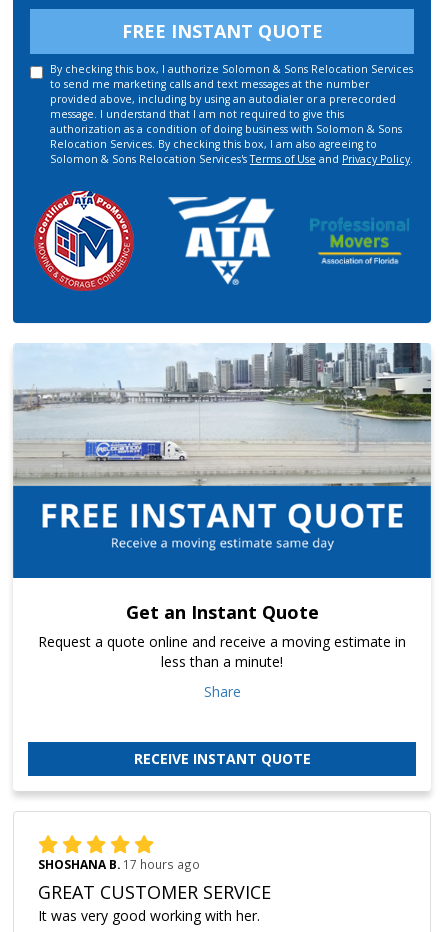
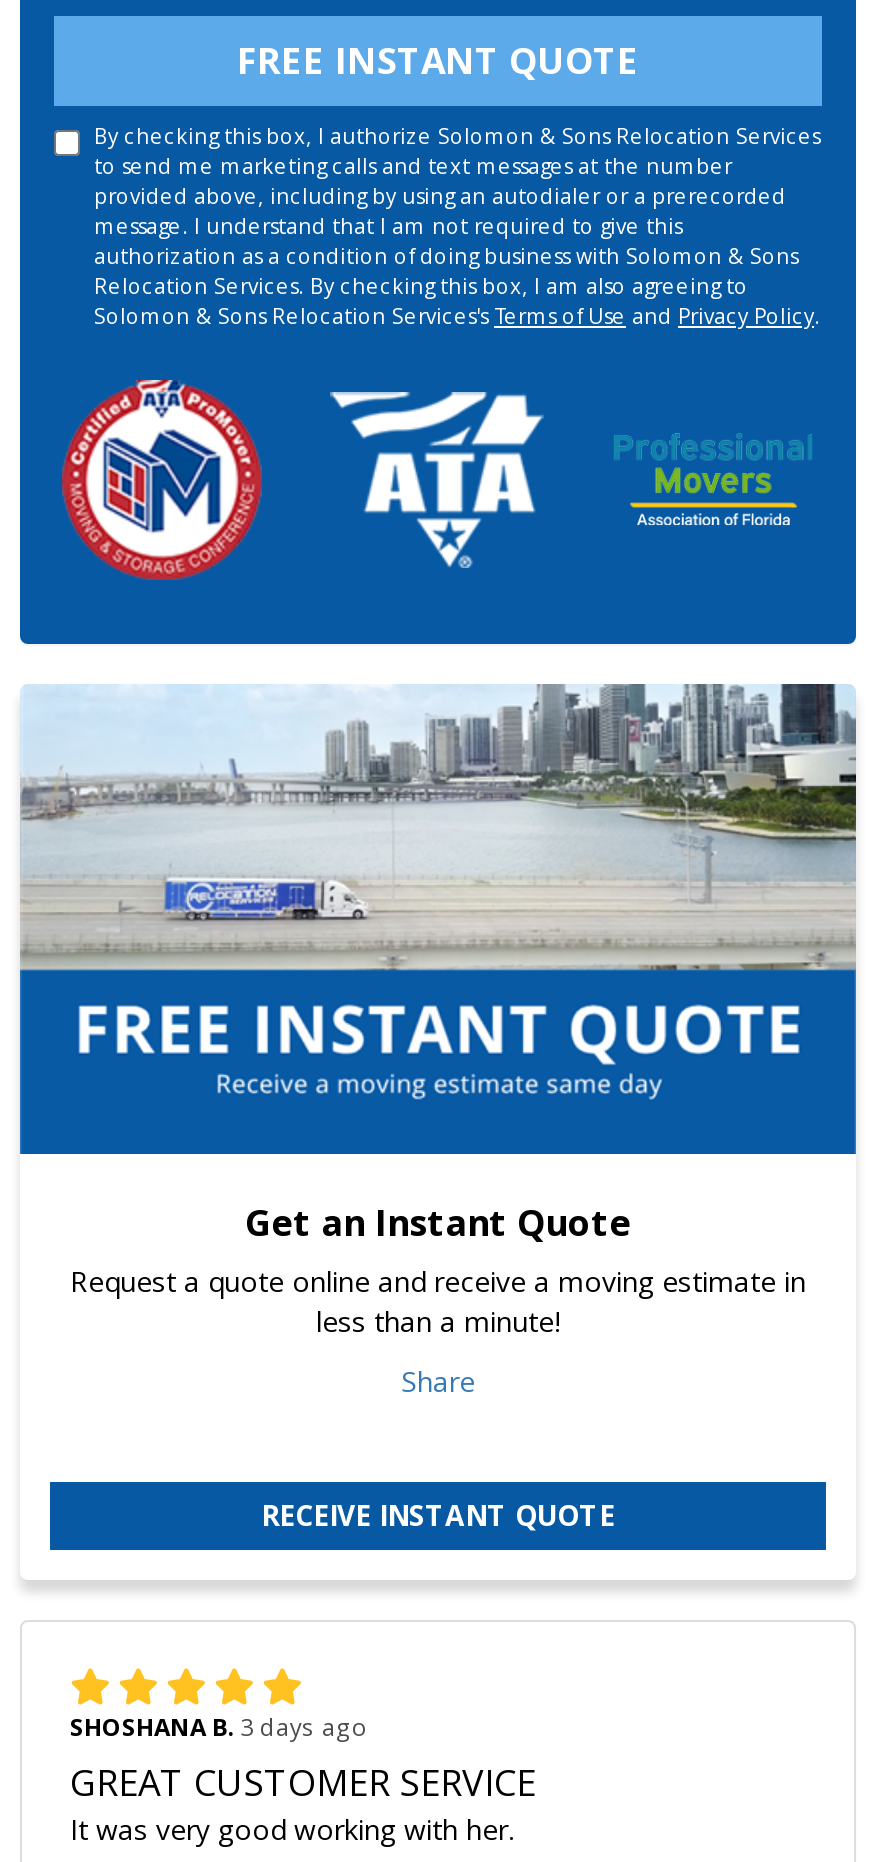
- SHOSHANA B. 17 hours ago
+ SHOSHANA B. 3 days ago
